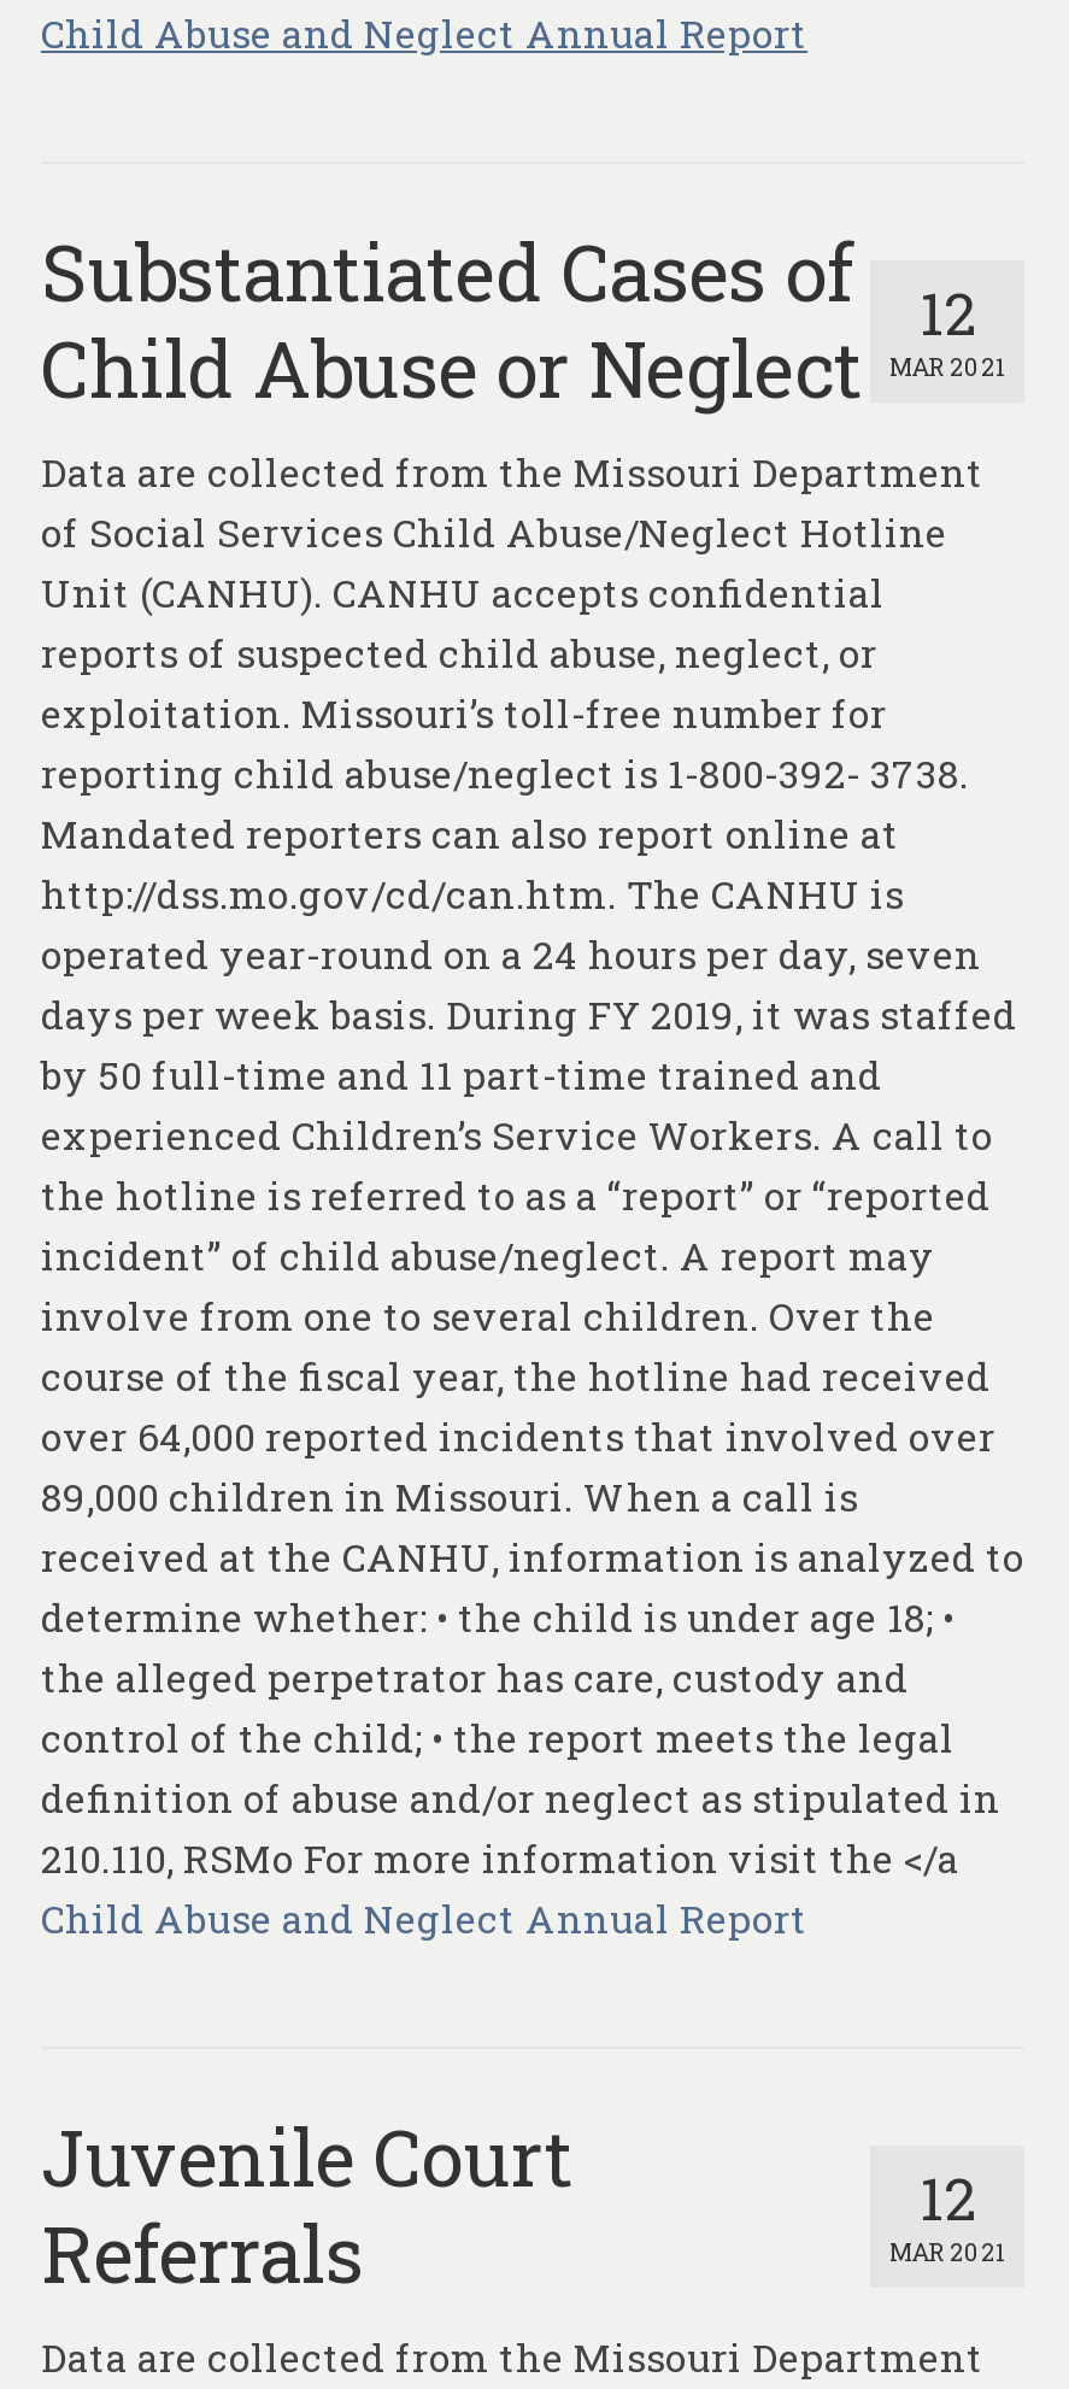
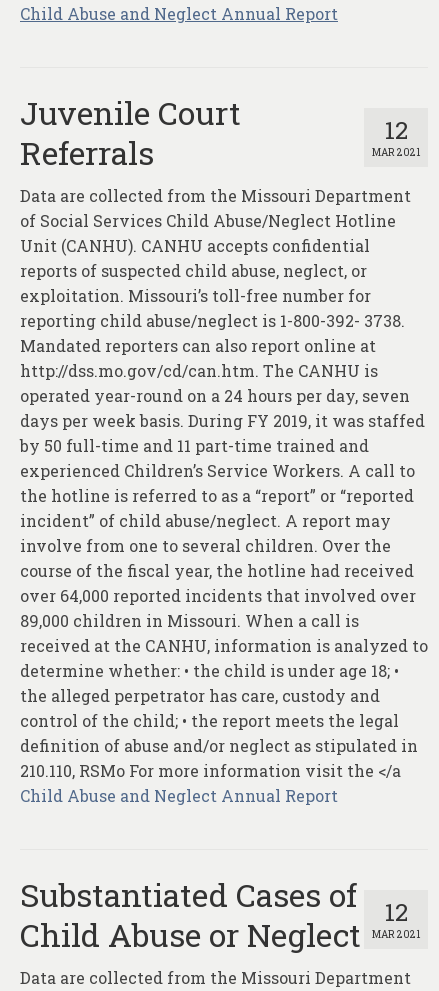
moved down: Substantiated Cases of | Child Abuse or Neglect

moved up: Juvenile Court | Referrals
